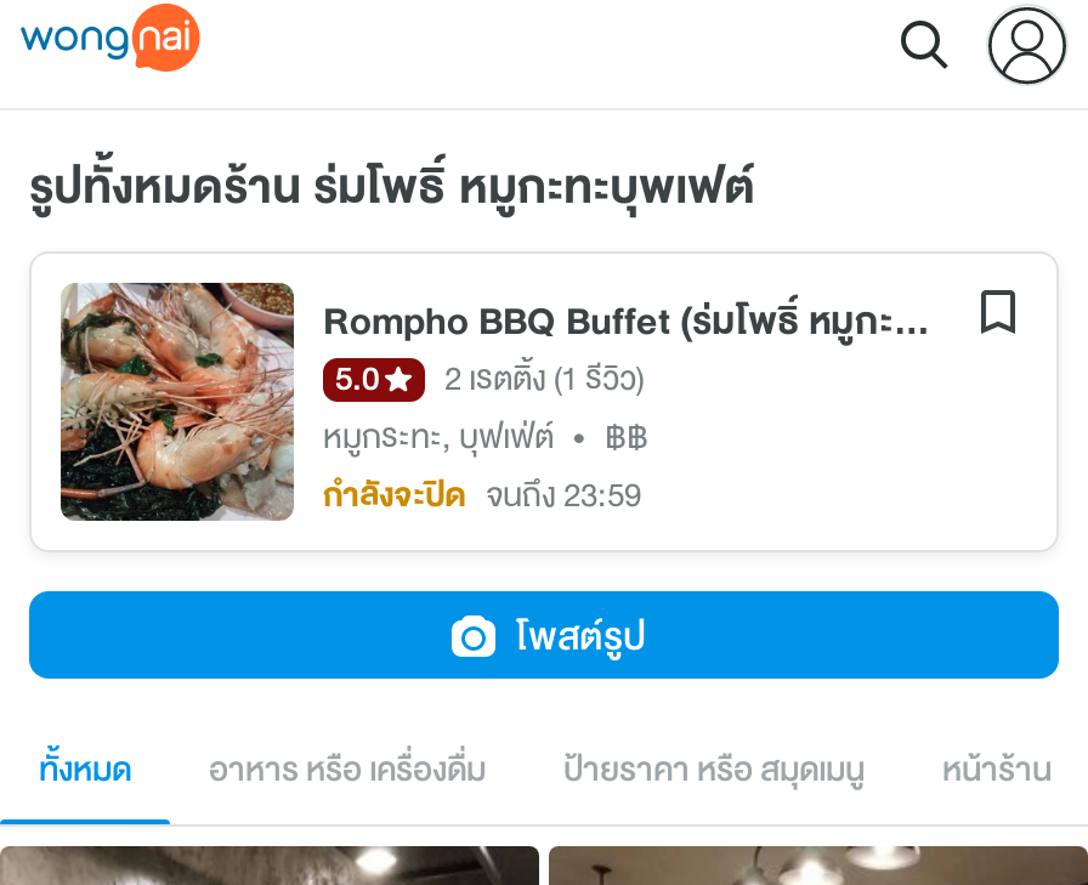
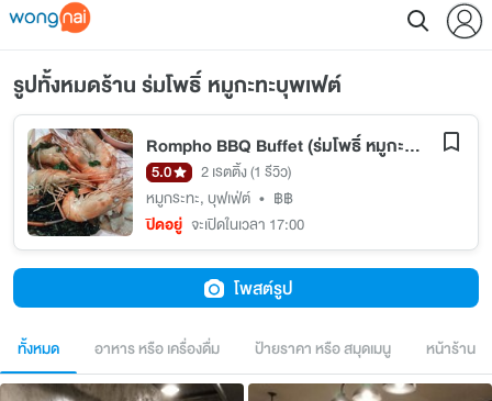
- กำลังจะปิด จนถึง 23:59
+ ปิดอยู่ จะเปิดในเวลา 17:00
